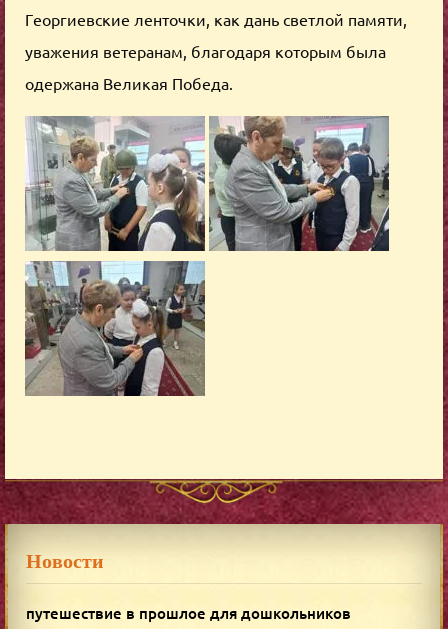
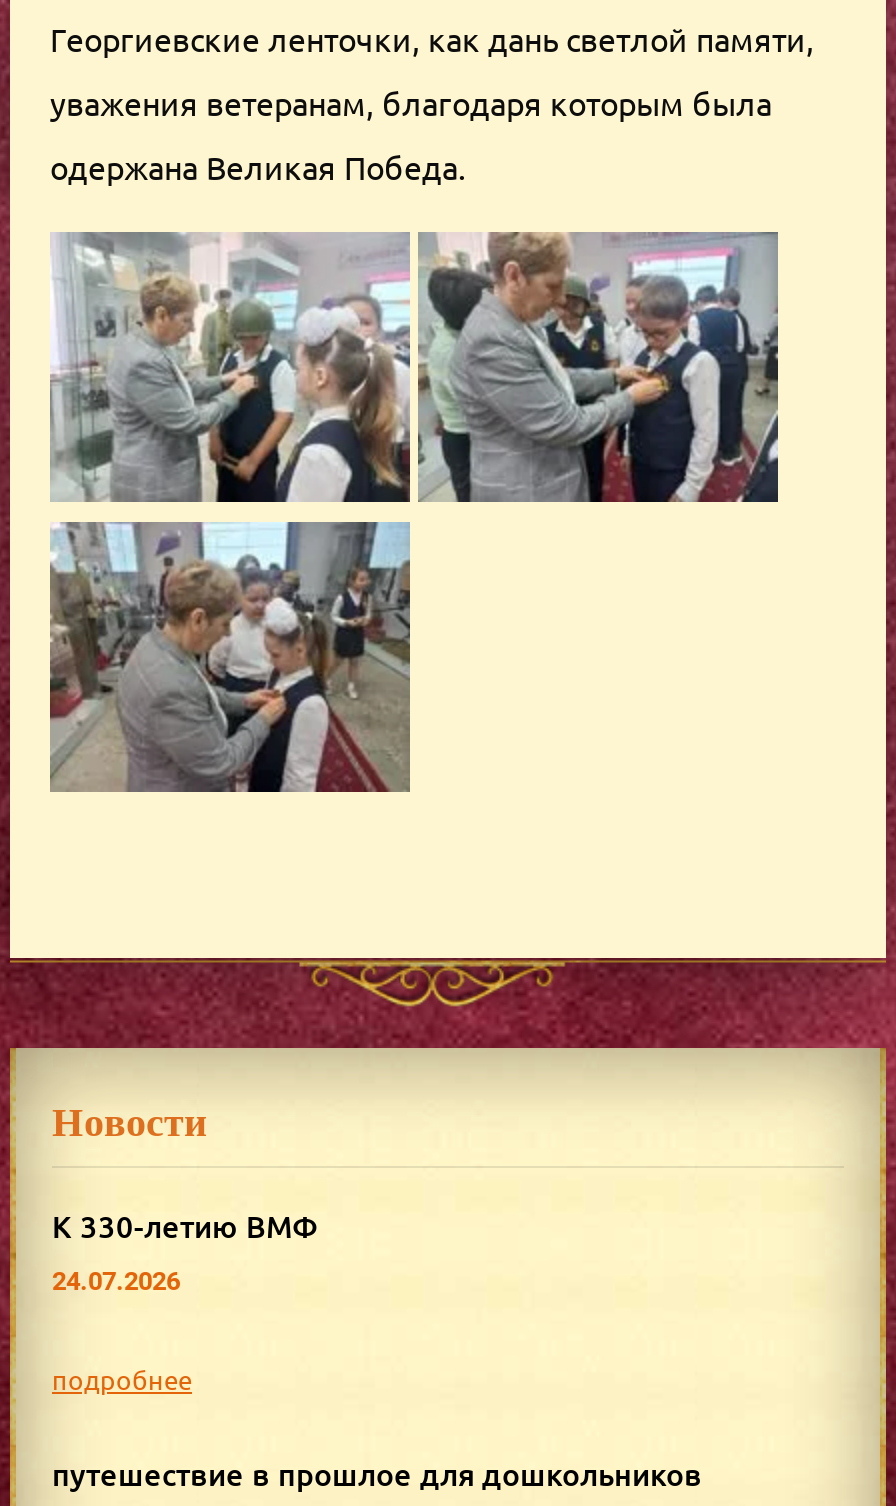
+ К 330-летию ВМФ
+ 24.07.2026
+ подробнее
